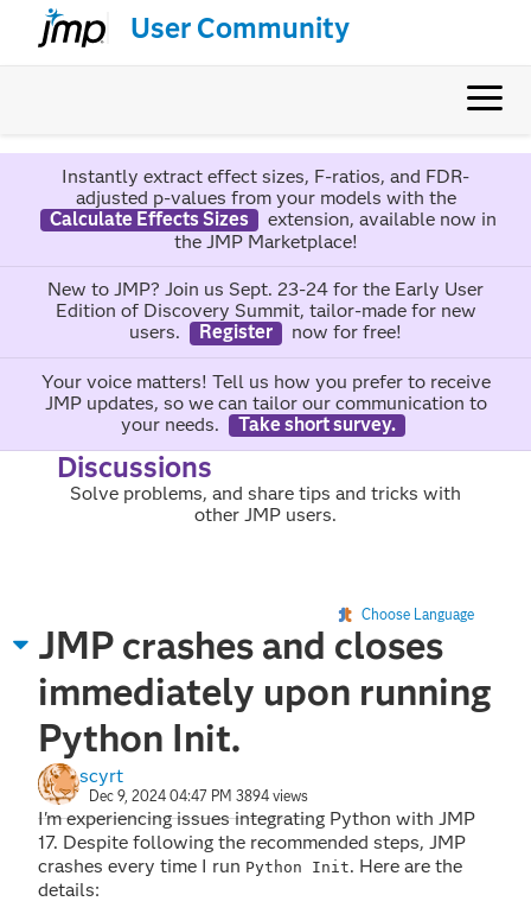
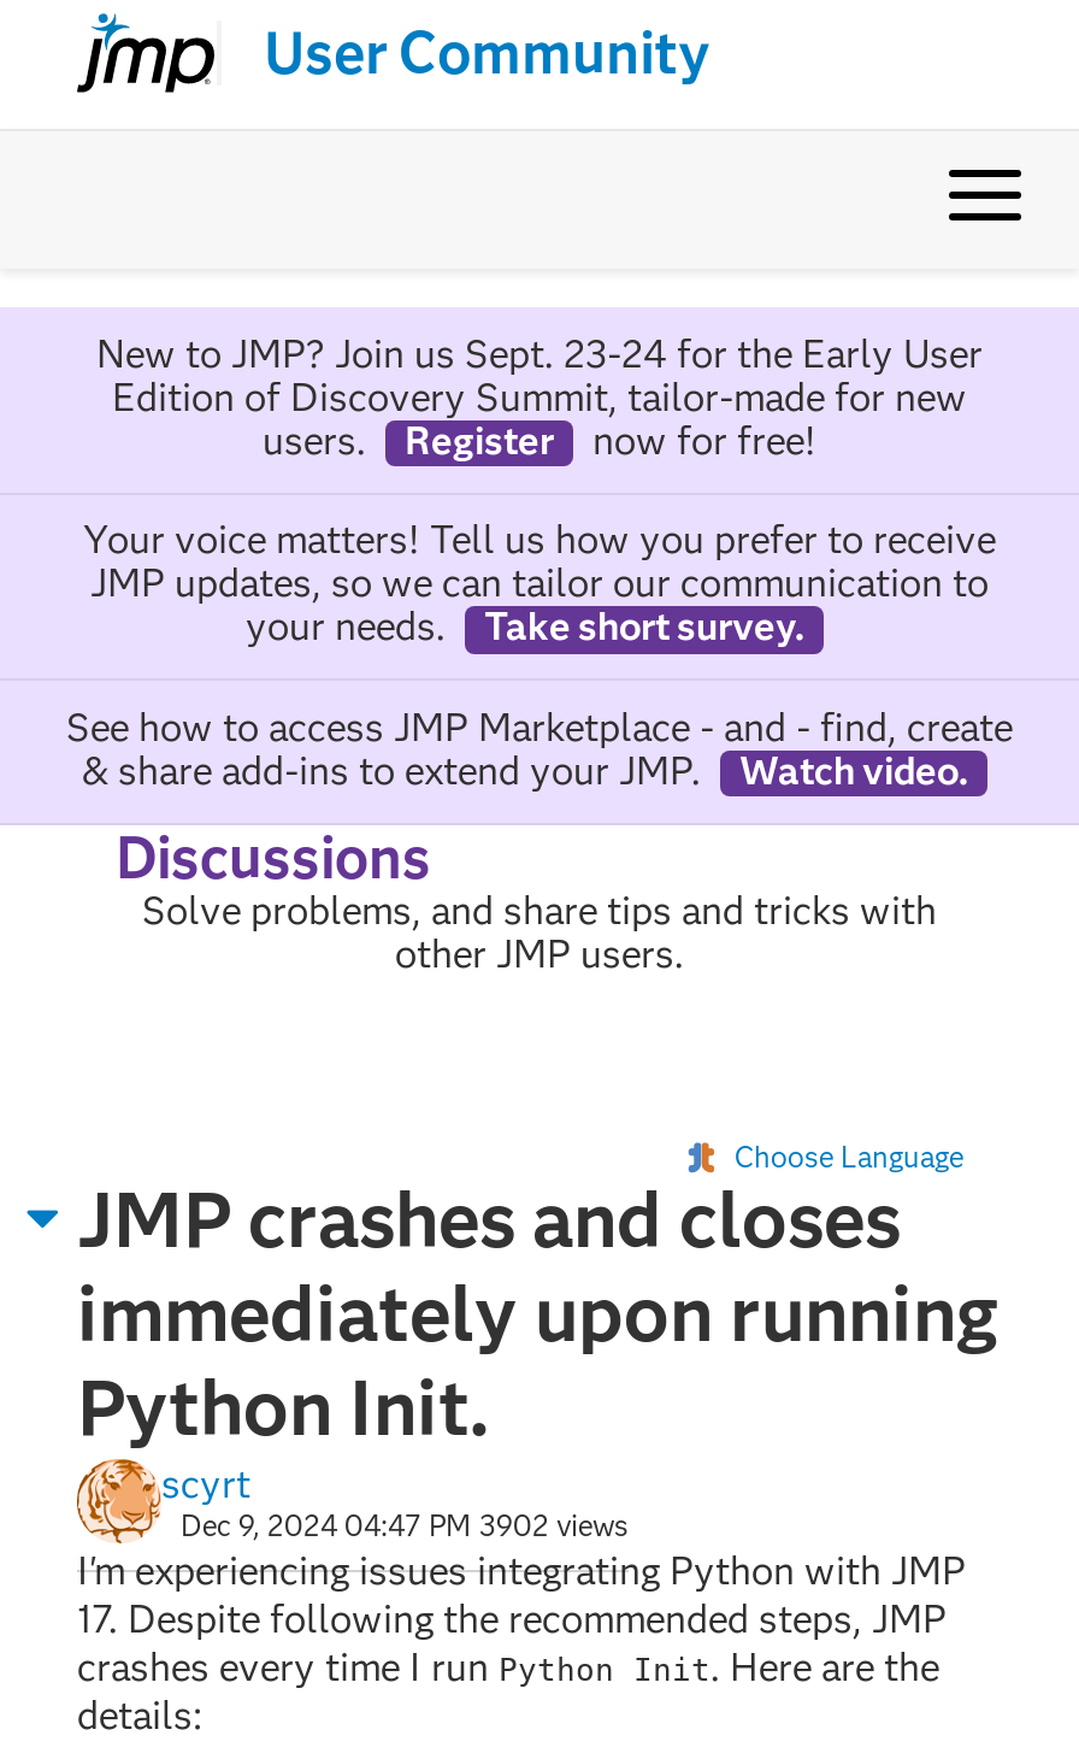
- Instantly extract effect sizes, F-ratios, and FDR-
- adjusted p-values from your models with the
- Calculate Effects Sizes
- extension, available now in
- the JMP Marketplace!

moved up: New to JMP? Join us Sept. 23-24 for the Early User | Edition of Discovery Summit, tailor-made for new | users. | ... | your needs. | Take short survey.

+ See how to access JMP Marketplace - and - find, create
+ & share add-ins to extend your JMP.
+ Watch video.

- Dec 9, 2024 04:47 PM 3894 views
+ Dec 9, 2024 04:47 PM 3902 views
